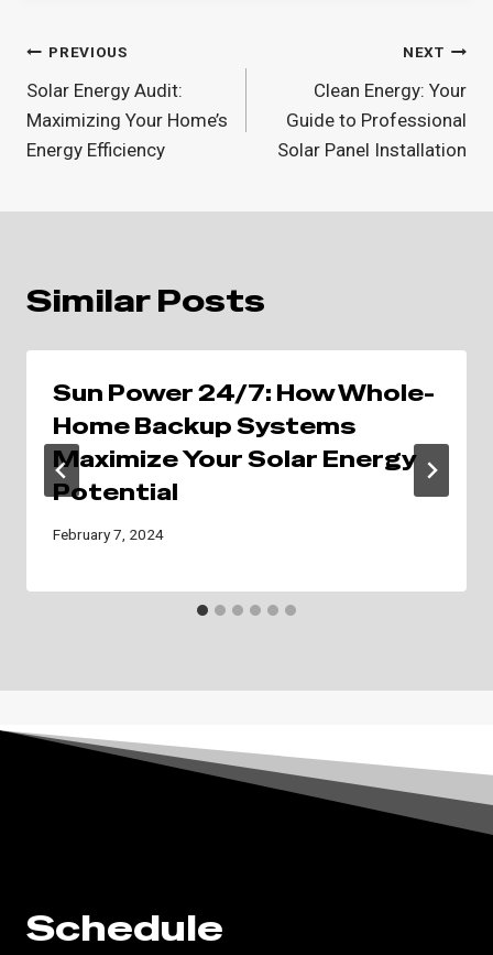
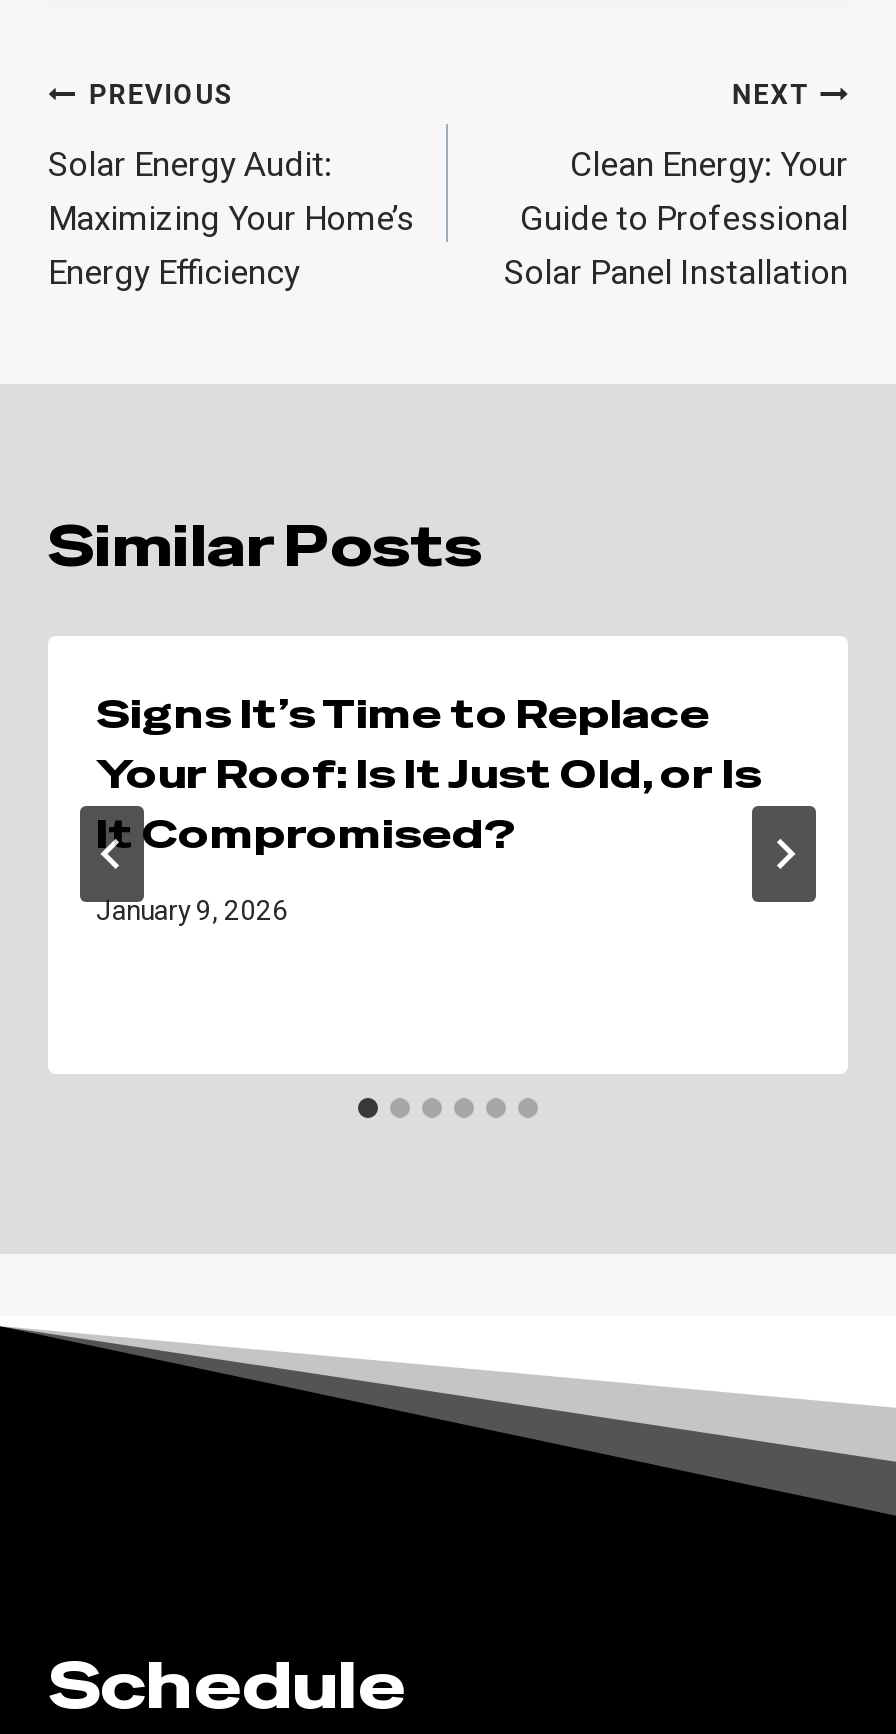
- Sun Power 24/7: How Whole-
- Home Backup Systems
- Maximize Your Solar Energy
- Potential
+ Signs It’s Time to Replace
+ Your Roof: Is It Just Old, or Is
+ It Compromised?

- February 7, 2024
+ January 9, 2026
